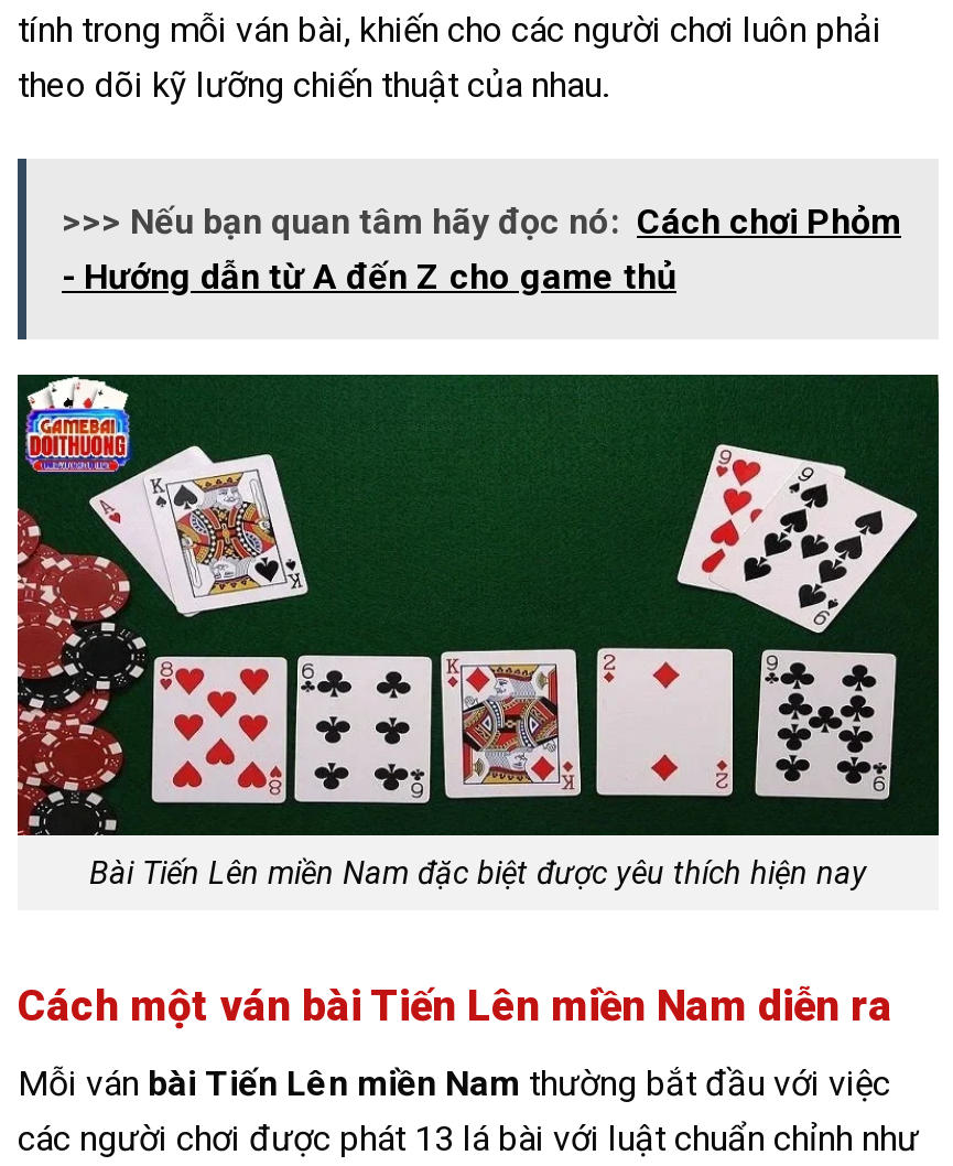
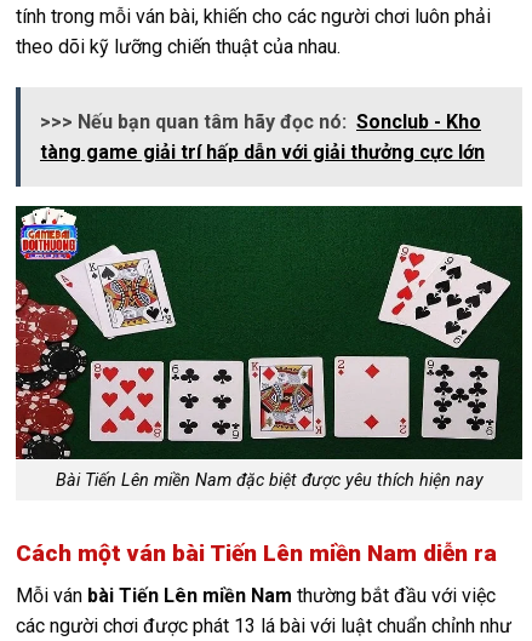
- >>> Nếu bạn quan tâm hãy đọc nó: Cách chơi Phỏm
- - Hướng dẫn từ A đến Z cho game thủ
+ >>> Nếu bạn quan tâm hãy đọc nó: Sonclub - Kho
+ tàng game giải trí hấp dẫn với giải thưởng cực lớn
